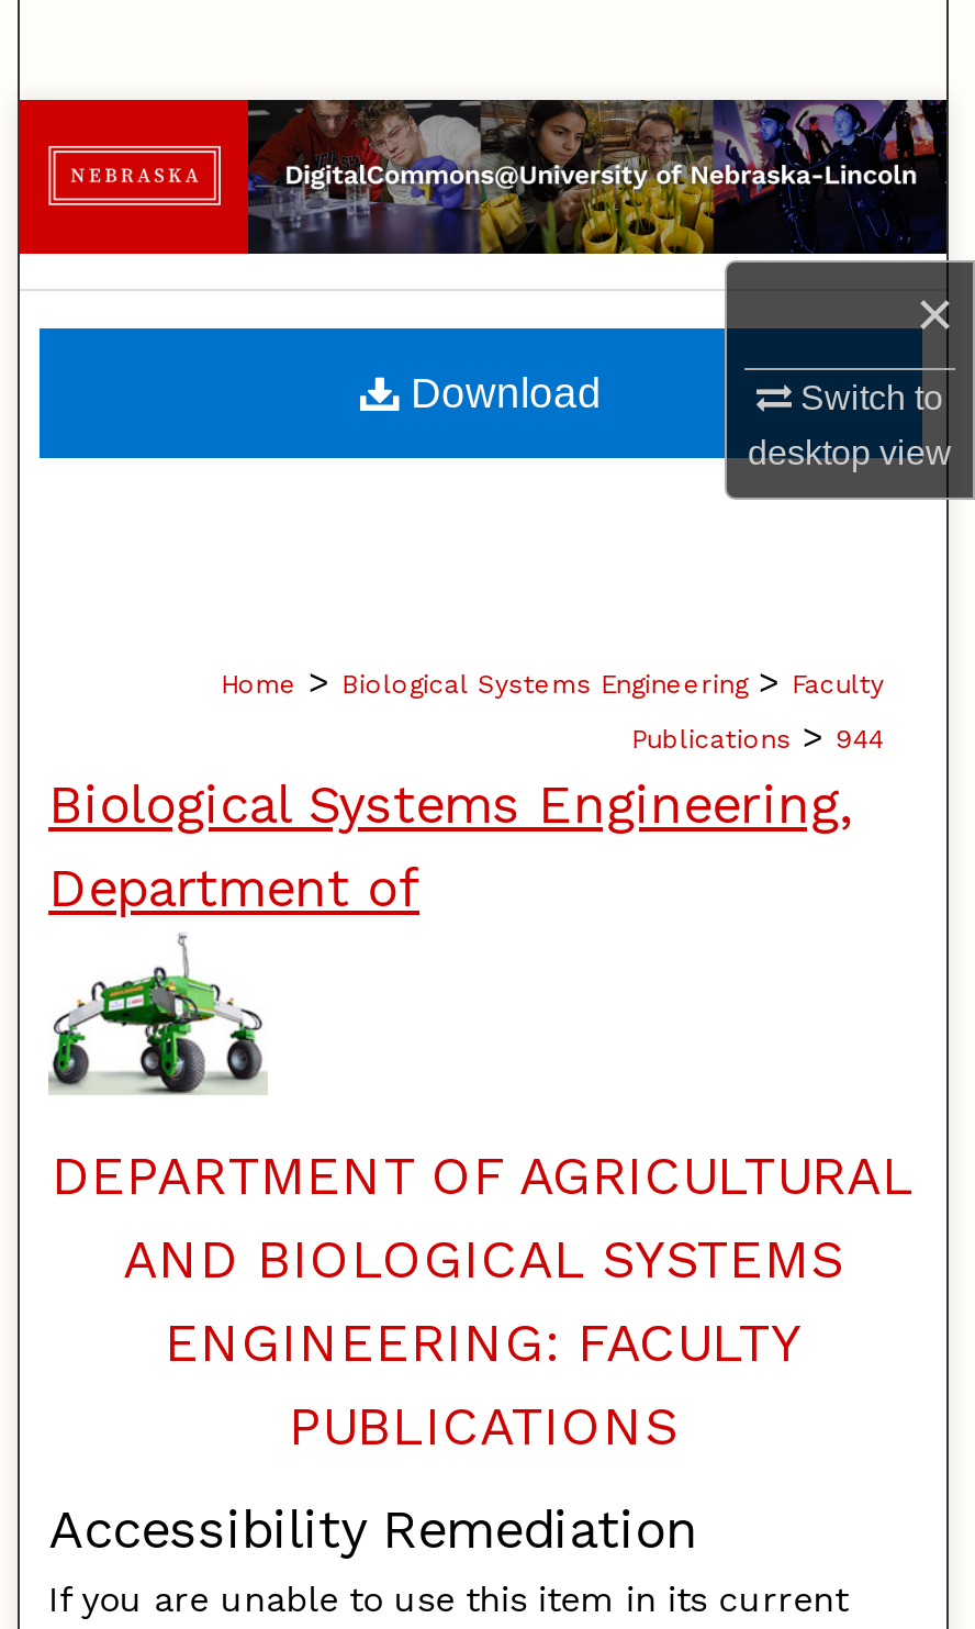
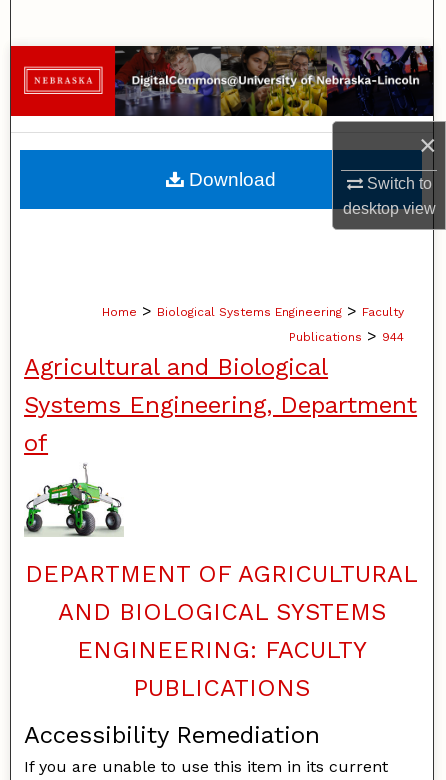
- Biological Systems Engineering,
- Department of
+ Agricultural and Biological
+ Systems Engineering, Department
+ of
